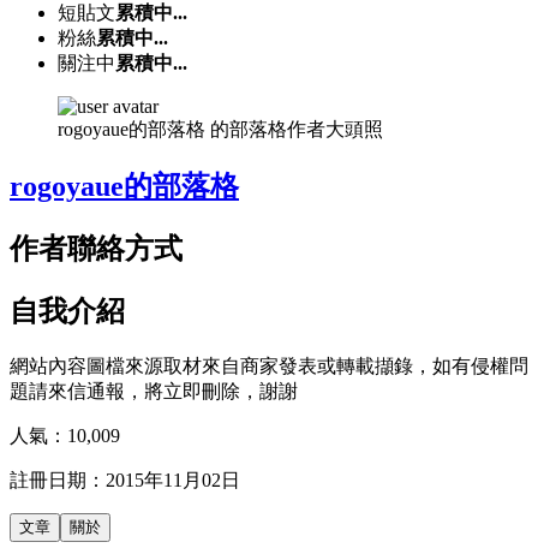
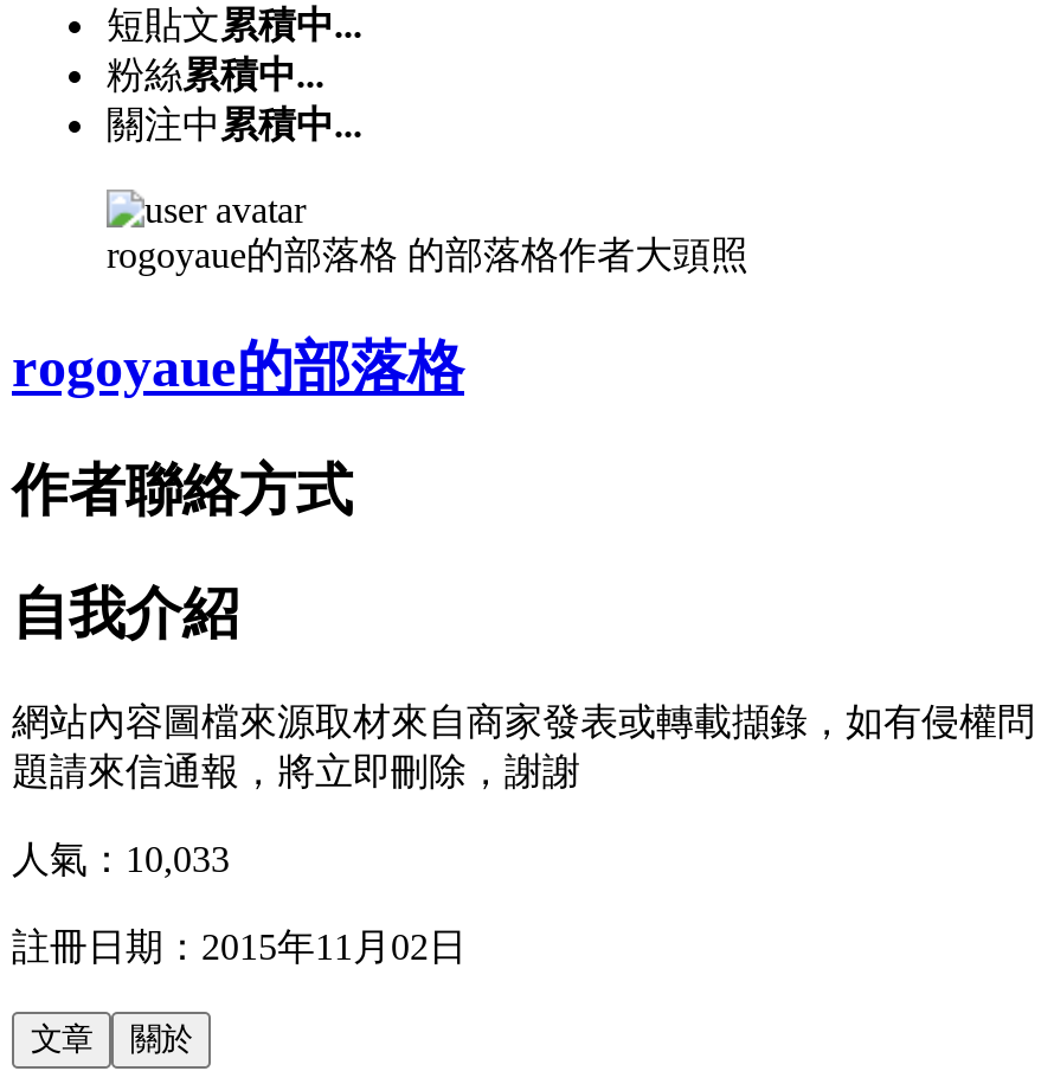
- 人氣：10,009
+ 人氣：10,033
